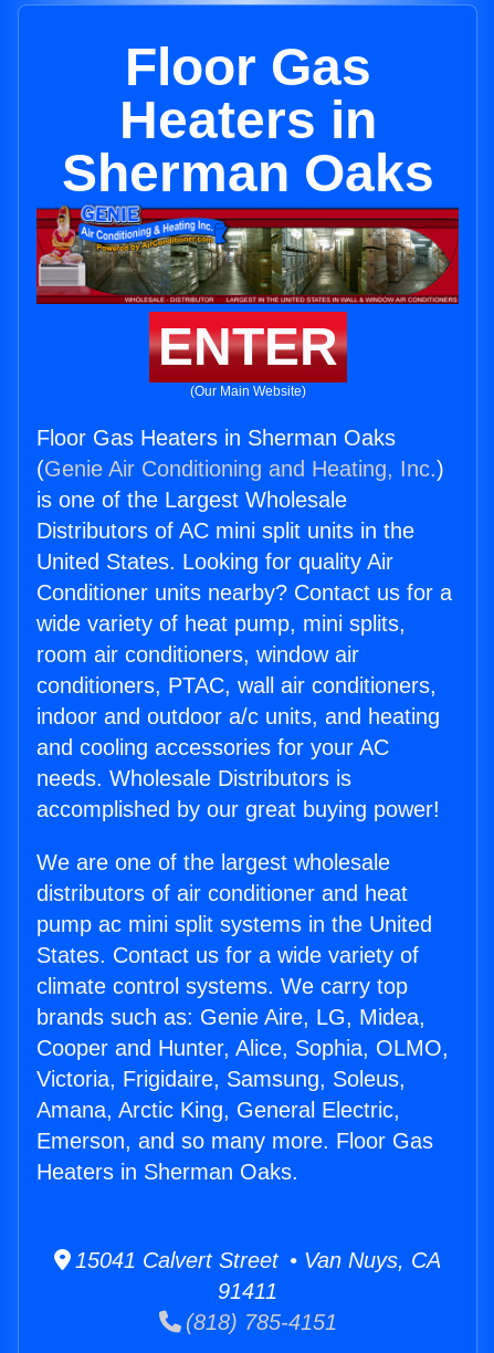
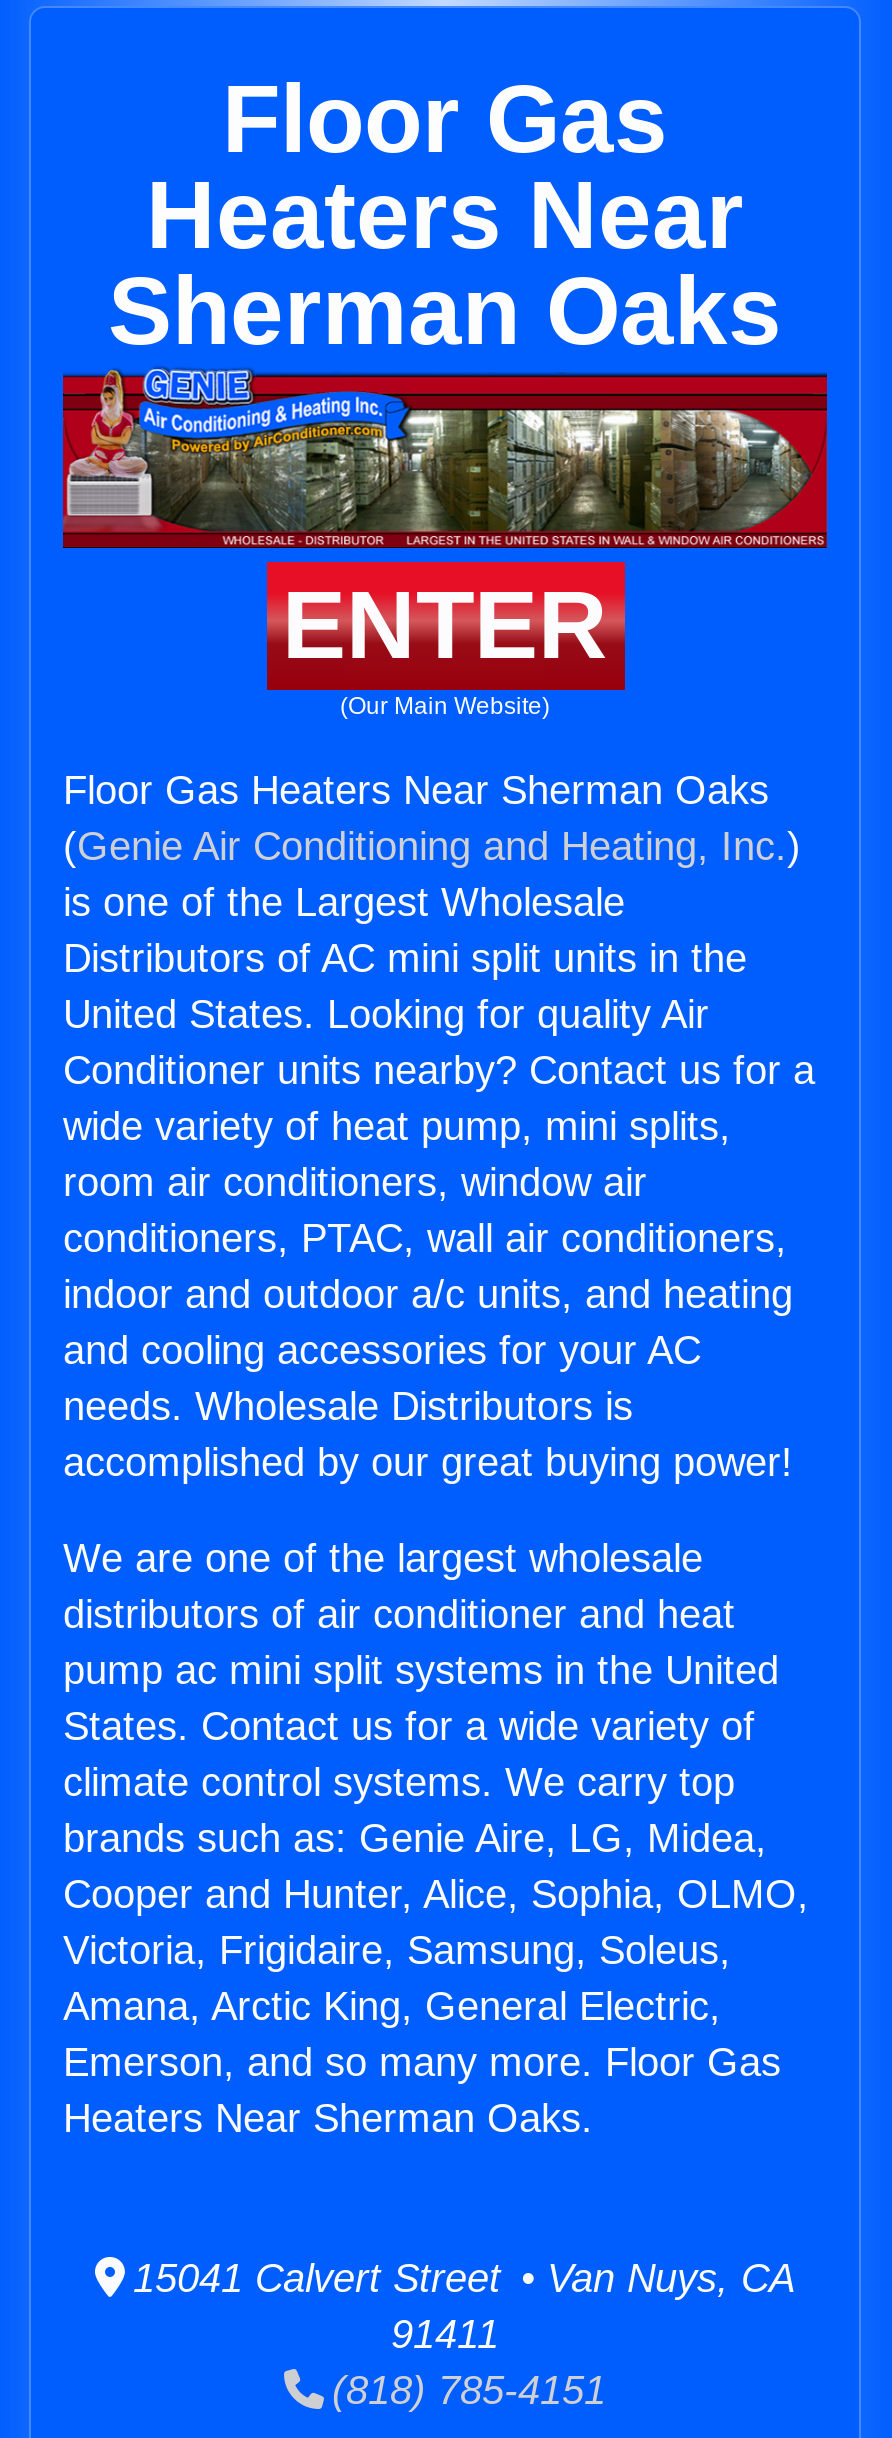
- Heaters in
+ Heaters Near

- Floor Gas Heaters in Sherman Oaks
+ Floor Gas Heaters Near Sherman Oaks

- Heaters in Sherman Oaks.
+ Heaters Near Sherman Oaks.
